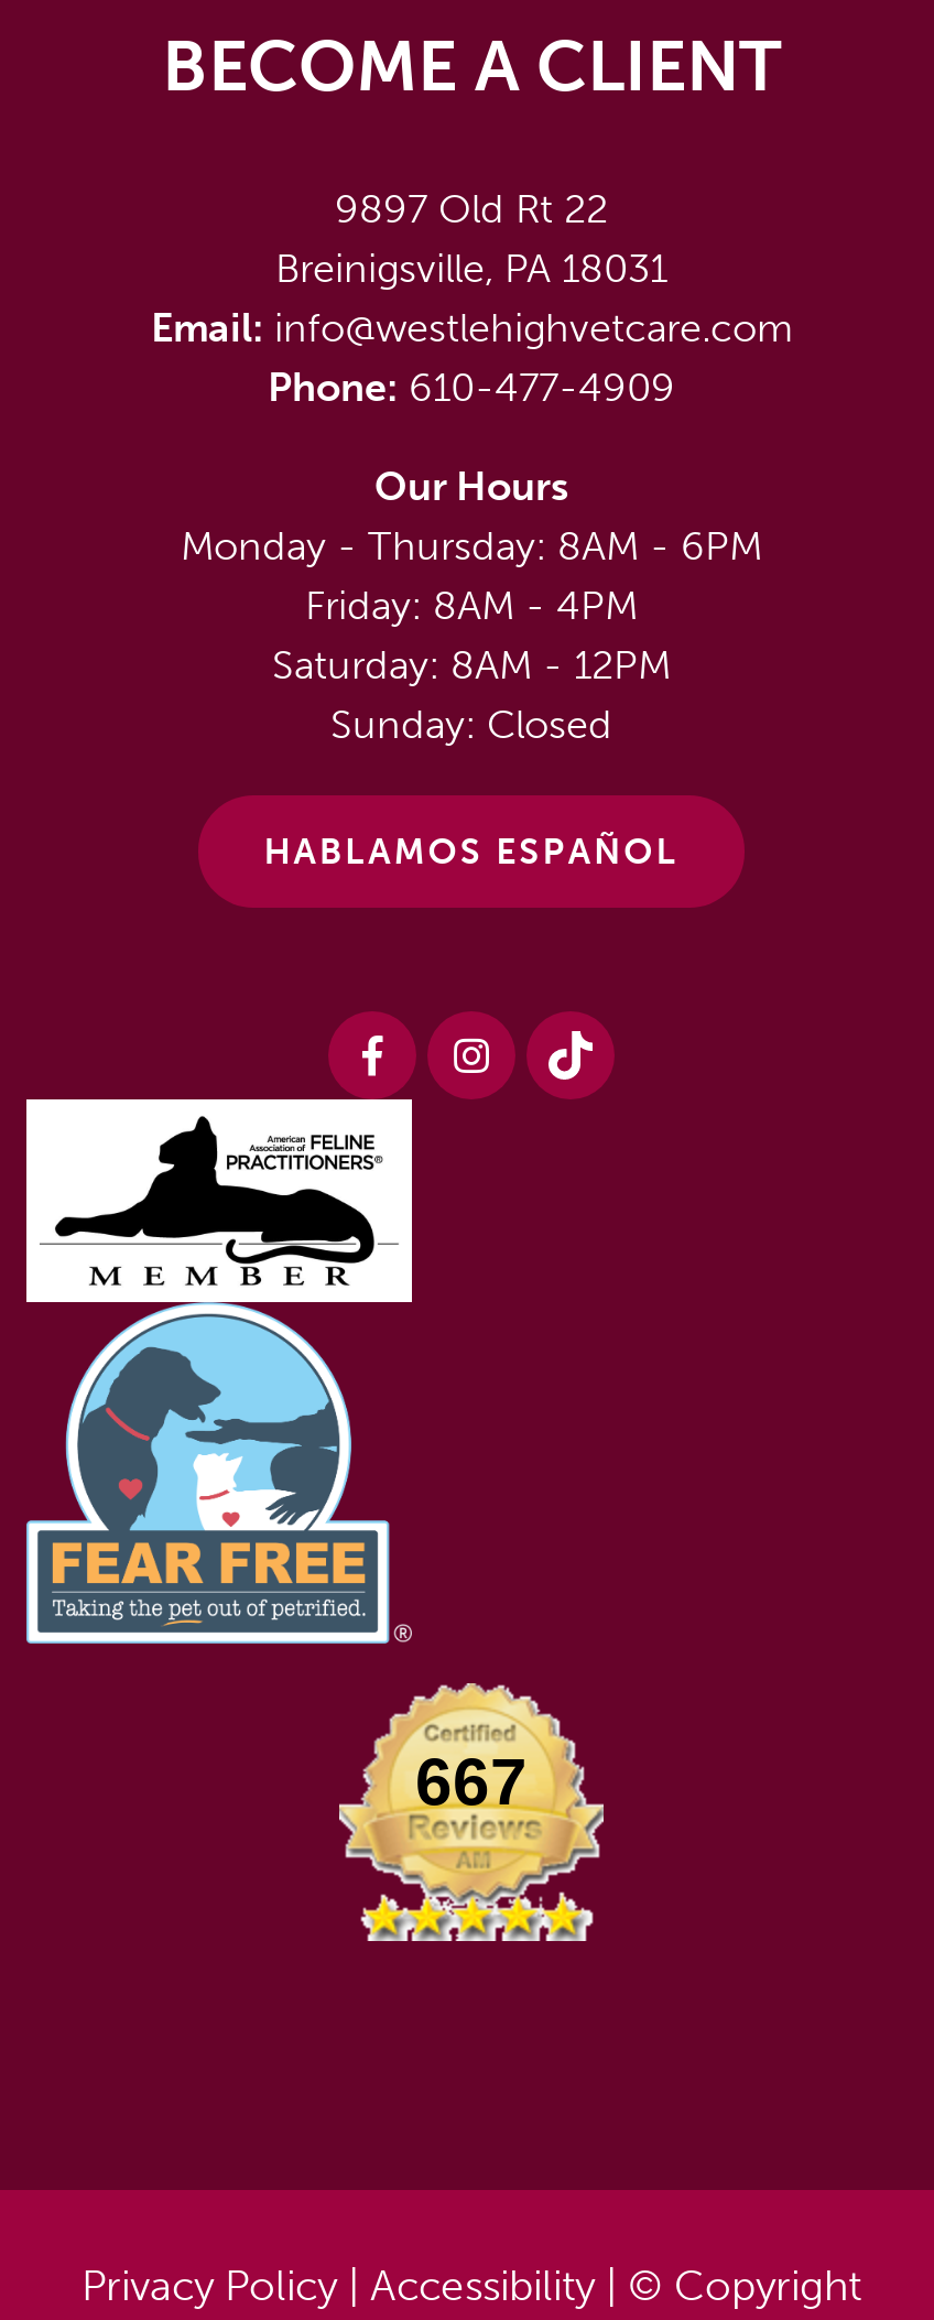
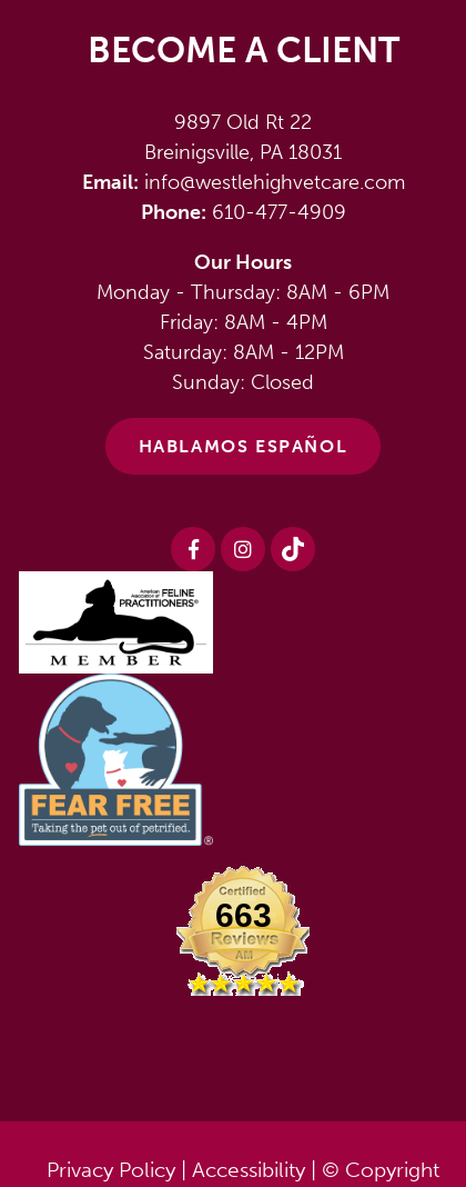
- 667
+ 663
